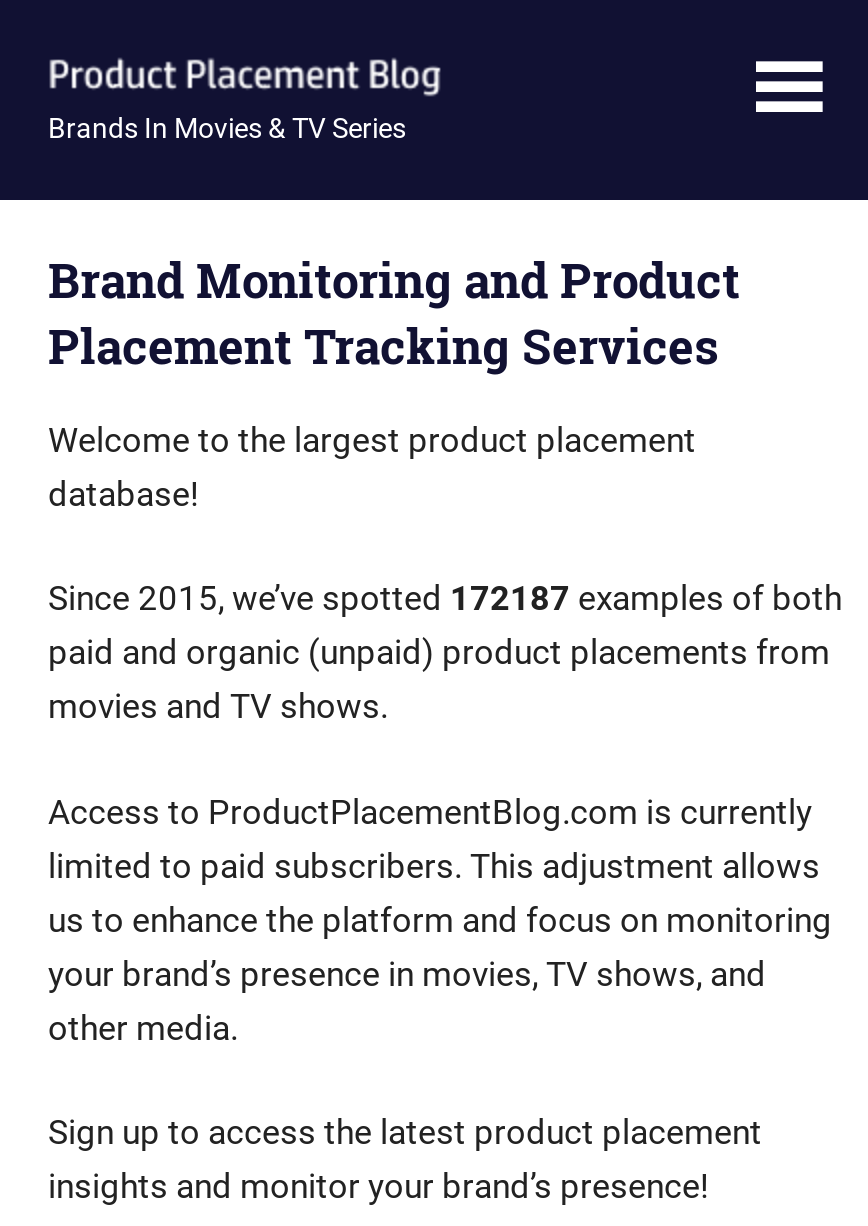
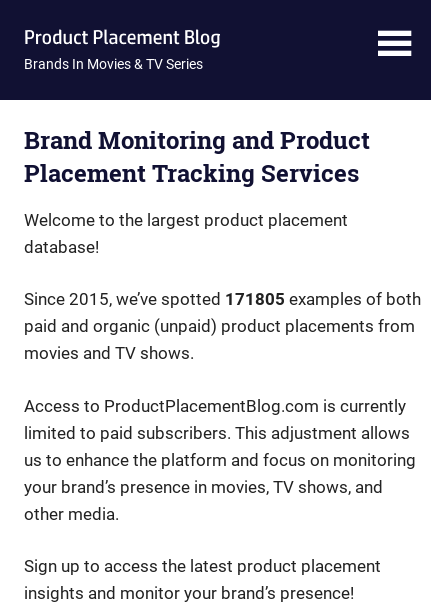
- Since 2015, we’ve spotted 172187 examples of both
+ Since 2015, we’ve spotted 171805 examples of both
